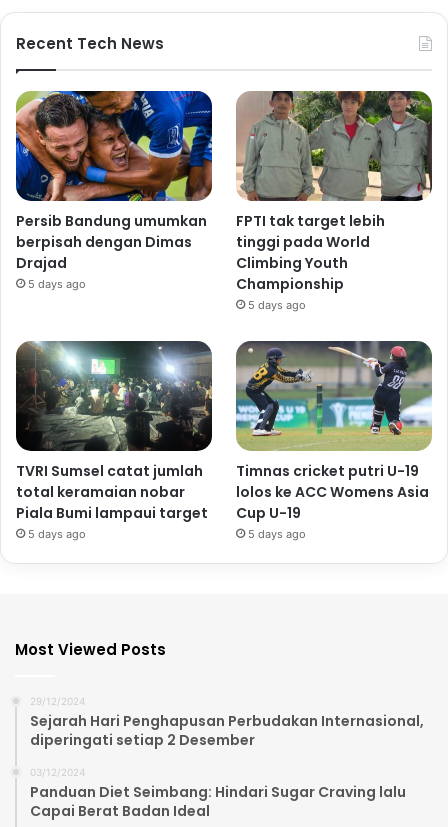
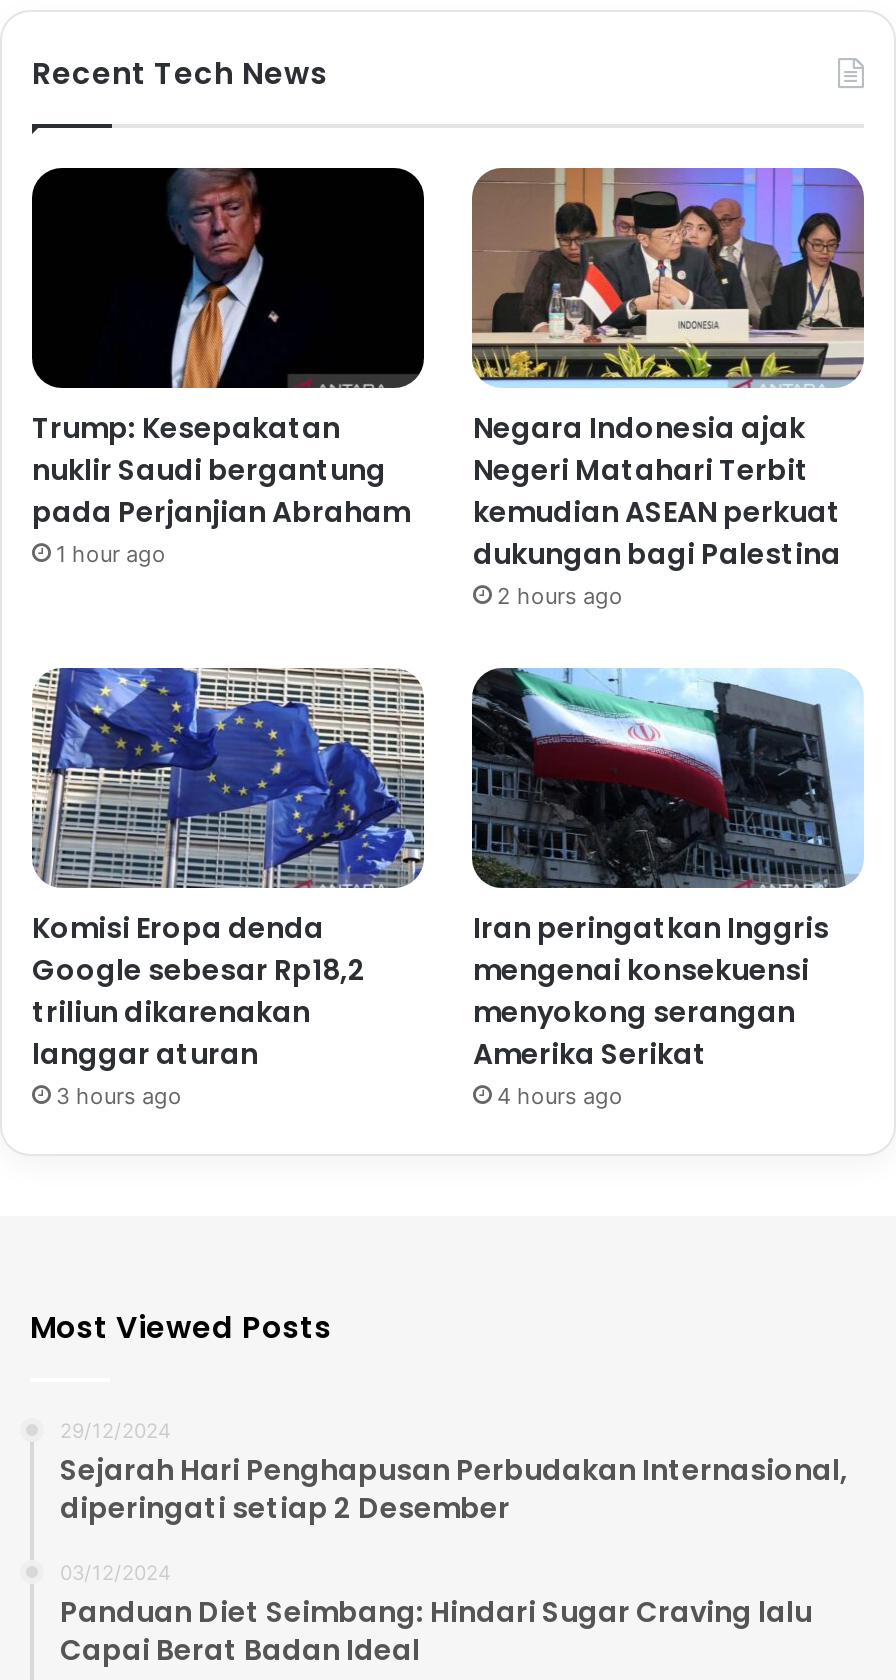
- [image]
- Persib Bandung umumkan
- berpisah dengan Dimas
- Drajad
- 5 days ago
+ [image]
+ Trump: Kesepakatan
+ nuklir Saudi bergantung
+ pada Perjanjian Abraham
+ 1 hour ago

- [image]
- FPTI tak target lebih
- tinggi pada World
- Climbing Youth
- Championship
- 5 days ago
+ [image]
+ Negara Indonesia ajak
+ Negeri Matahari Terbit
+ kemudian ASEAN perkuat
+ dukungan bagi Palestina
+ 2 hours ago

- [image]
- TVRI Sumsel catat jumlah
- total keramaian nobar
- Piala Bumi lampaui target
- 5 days ago
+ [image]
+ Komisi Eropa denda
+ Google sebesar Rp18,2
+ triliun dikarenakan
+ langgar aturan
+ 3 hours ago

- [image]
- Timnas cricket putri U-19
- lolos ke ACC Womens Asia
- Cup U-19
- 5 days ago
+ [image]
+ Iran peringatkan Inggris
+ mengenai konsekuensi
+ menyokong serangan
+ Amerika Serikat
+ 4 hours ago
